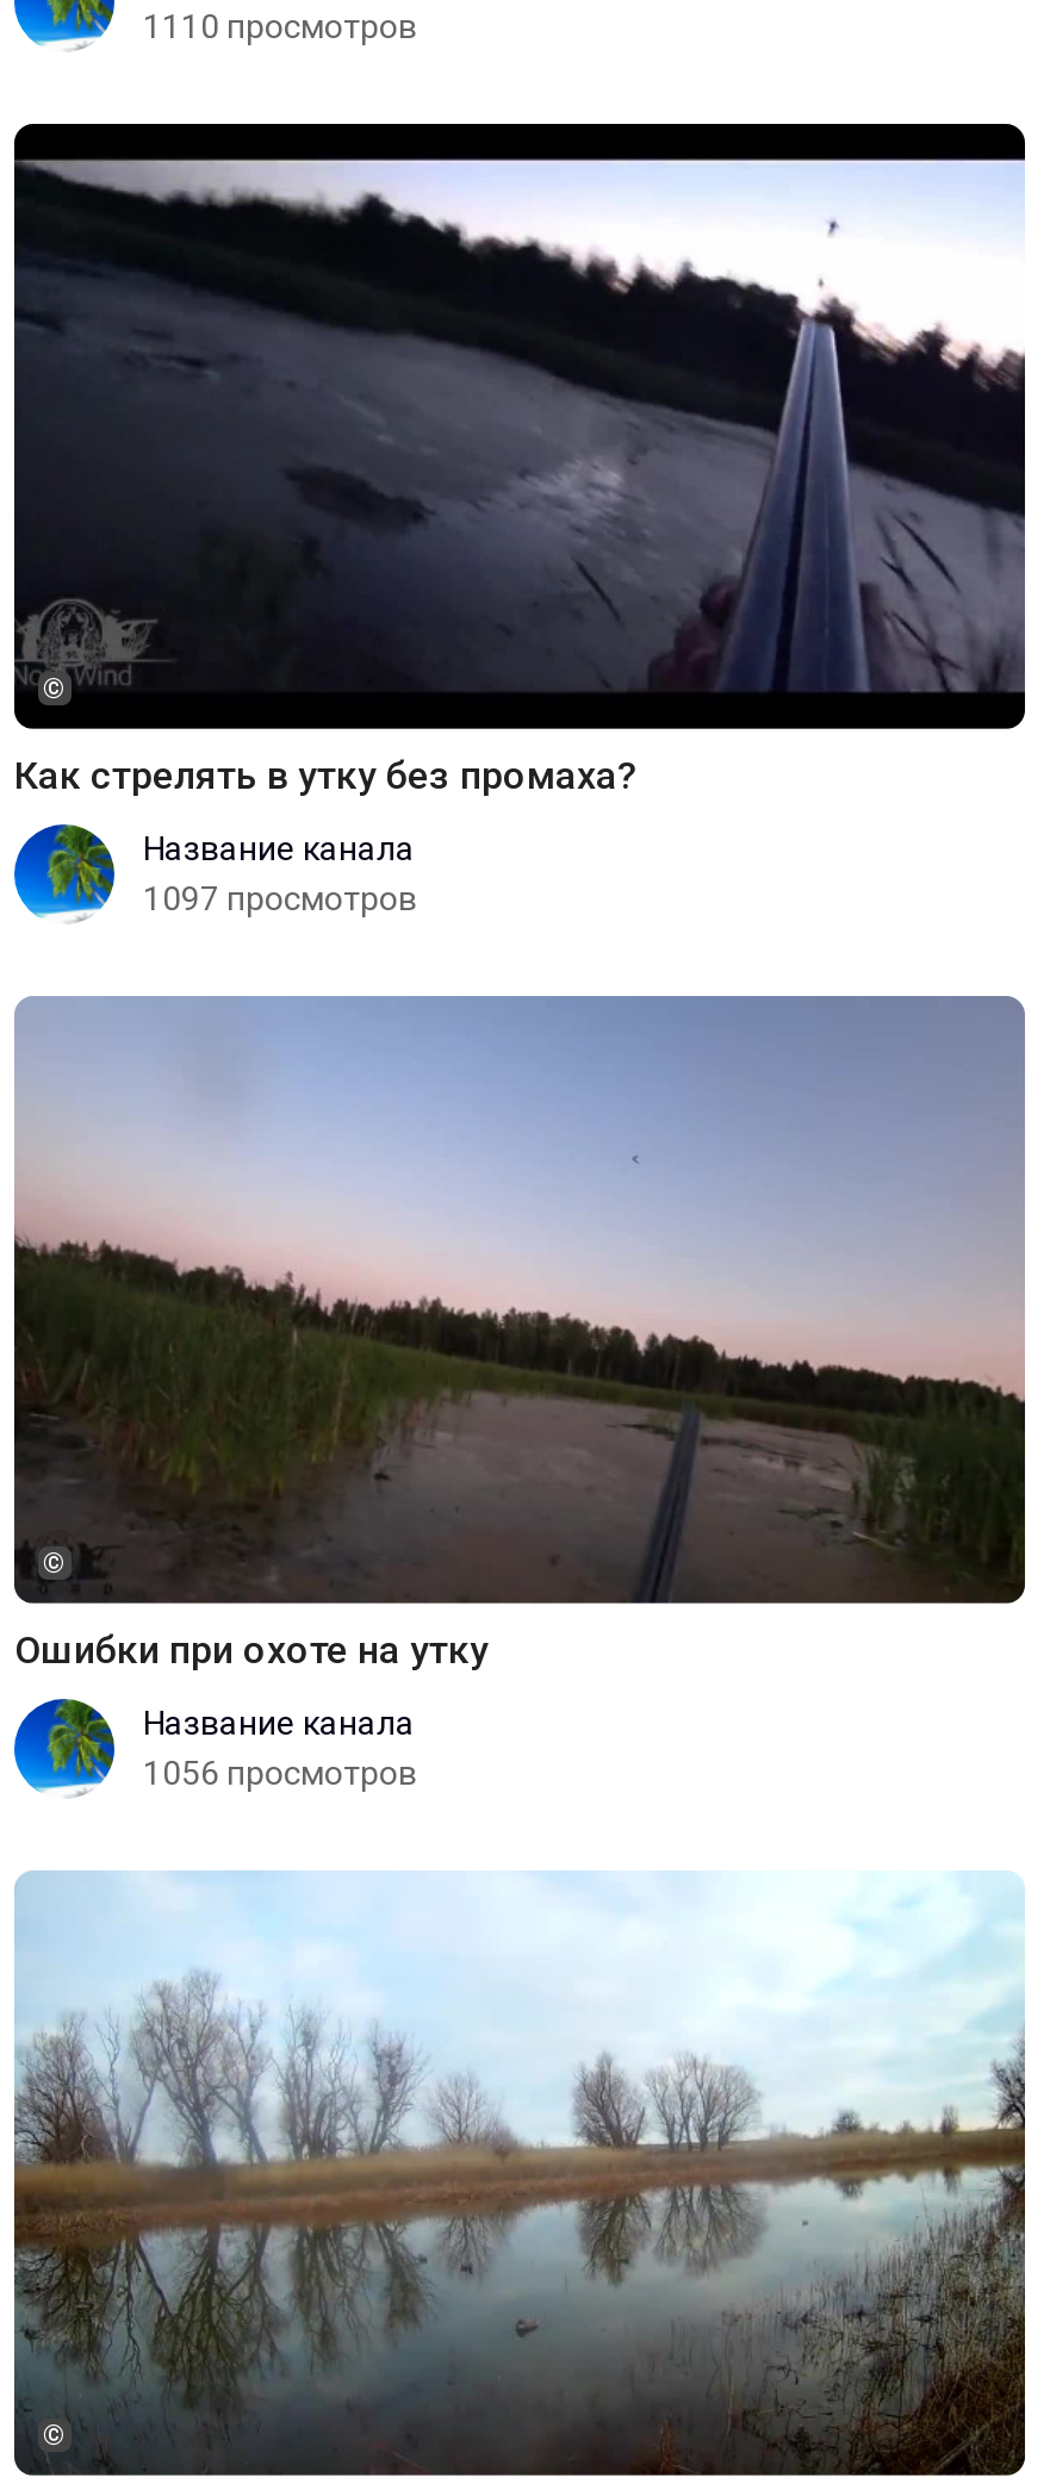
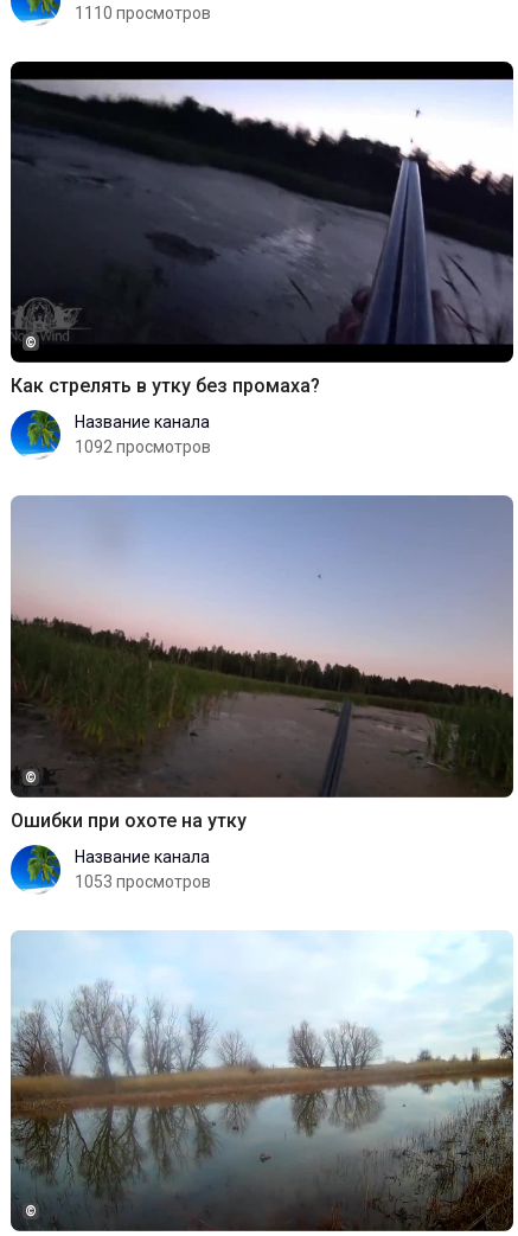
- 1097 просмотров
+ 1092 просмотров

- 1056 просмотров
+ 1053 просмотров
